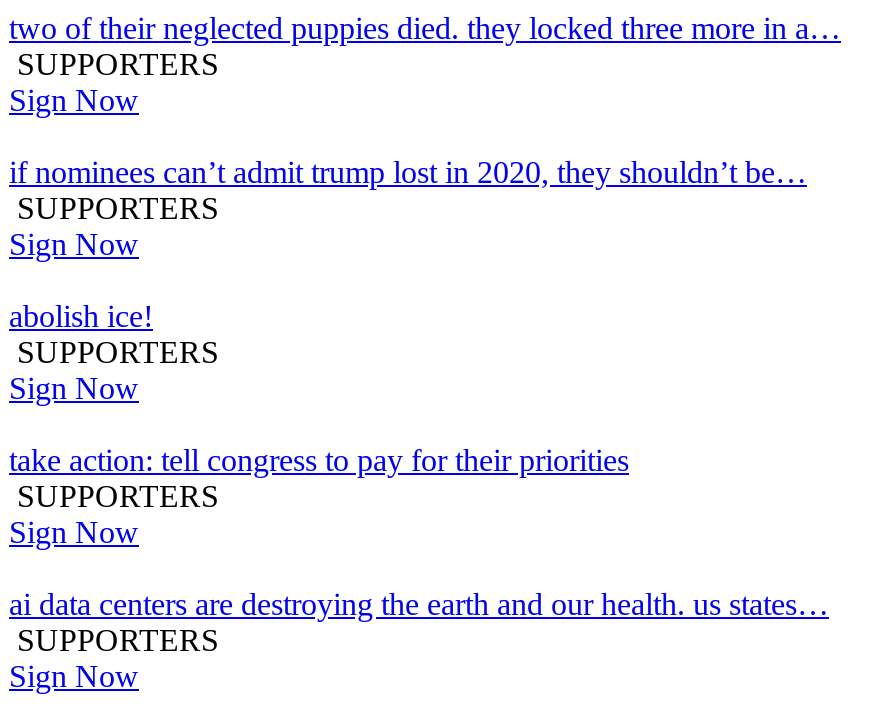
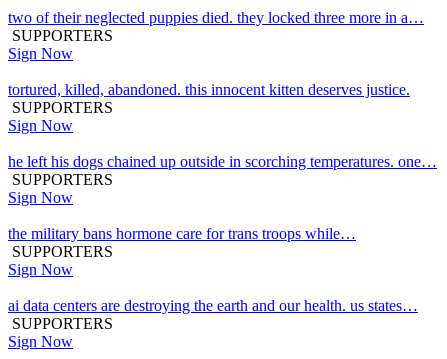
- if nominees can’t admit trump lost in 2020, they shouldn’t be…
+ tortured, killed, abandoned. this innocent kitten deserves justice.

- abolish ice!
+ he left his dogs chained up outside in scorching temperatures. one…

- take action: tell congress to pay for their priorities
+ the military bans hormone care for trans troops while…
